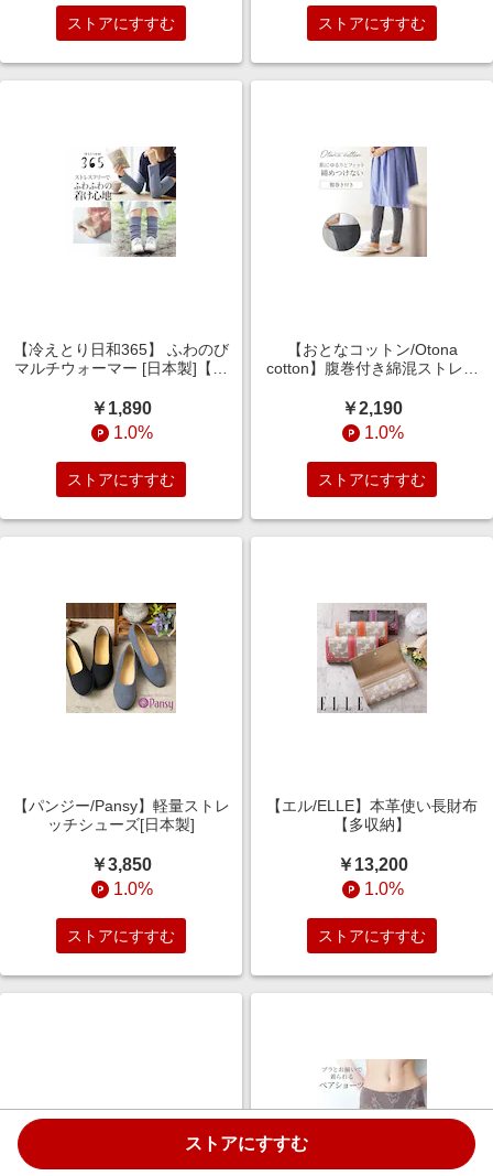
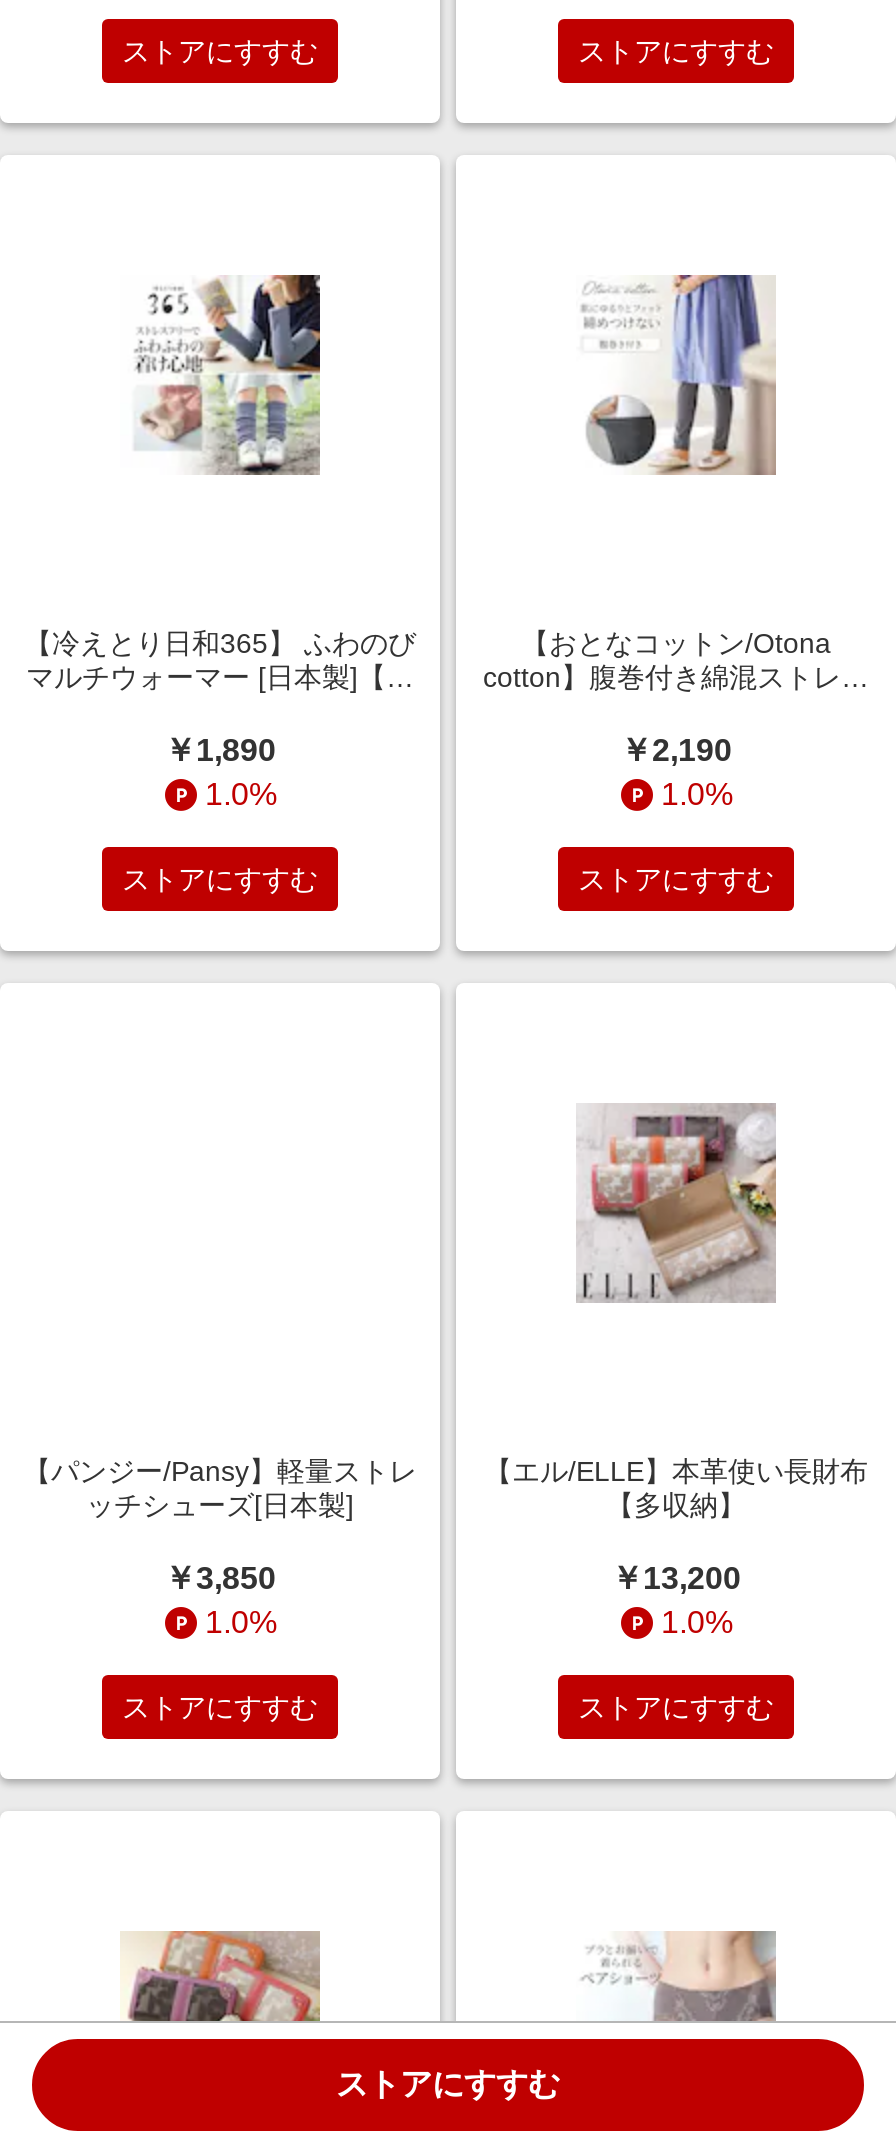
- [image]

+ [image]
